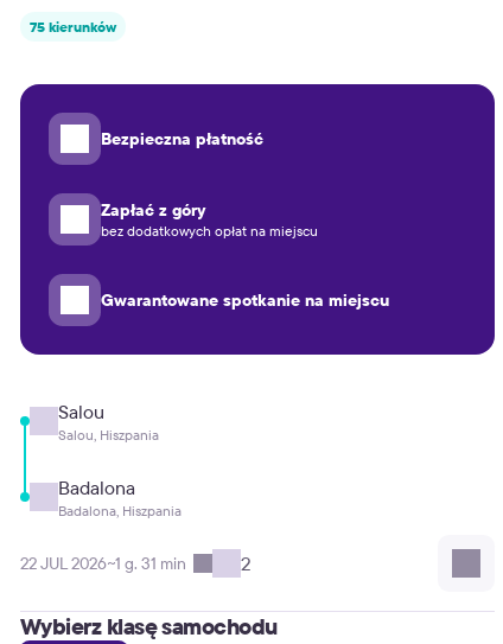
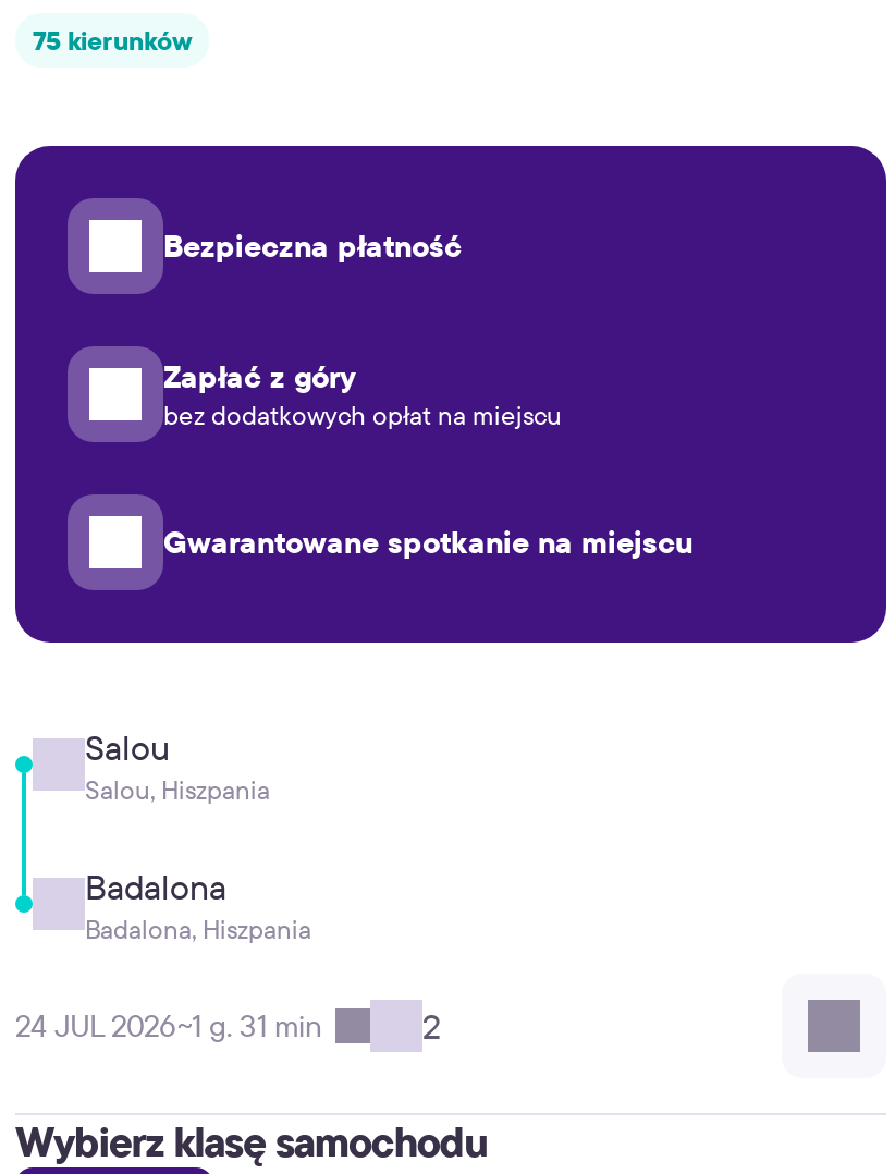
- 22 JUL 2026~1 g. 31 min
+ 24 JUL 2026~1 g. 31 min
